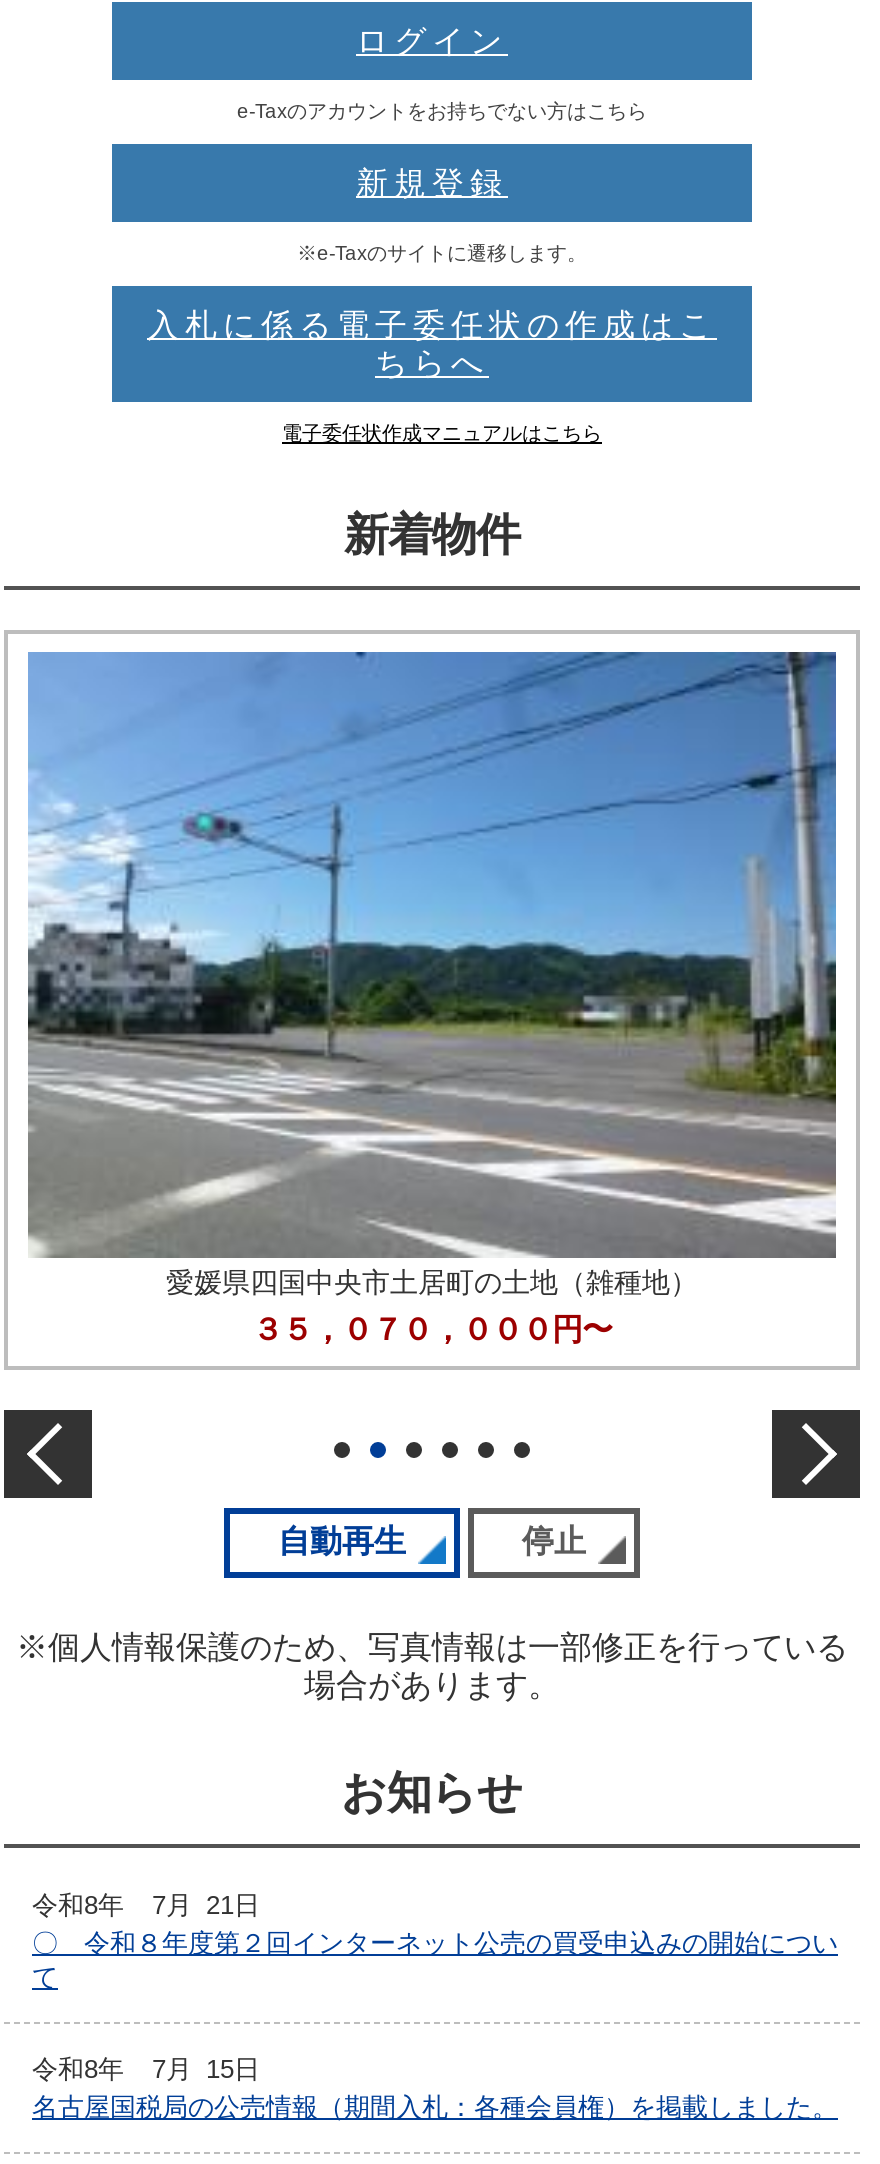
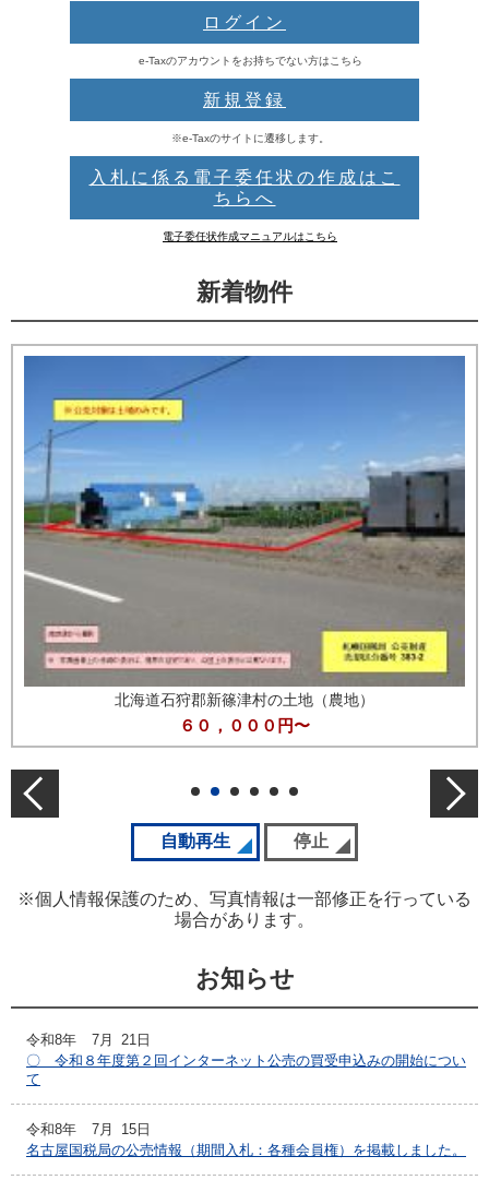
- [image]
- 愛媛県四国中央市土居町の土地（雑種地）
- ３５，０７０，０００円〜
+ [image]
+ 北海道石狩郡新篠津村の土地（農地）
+ ６０，０００円〜
